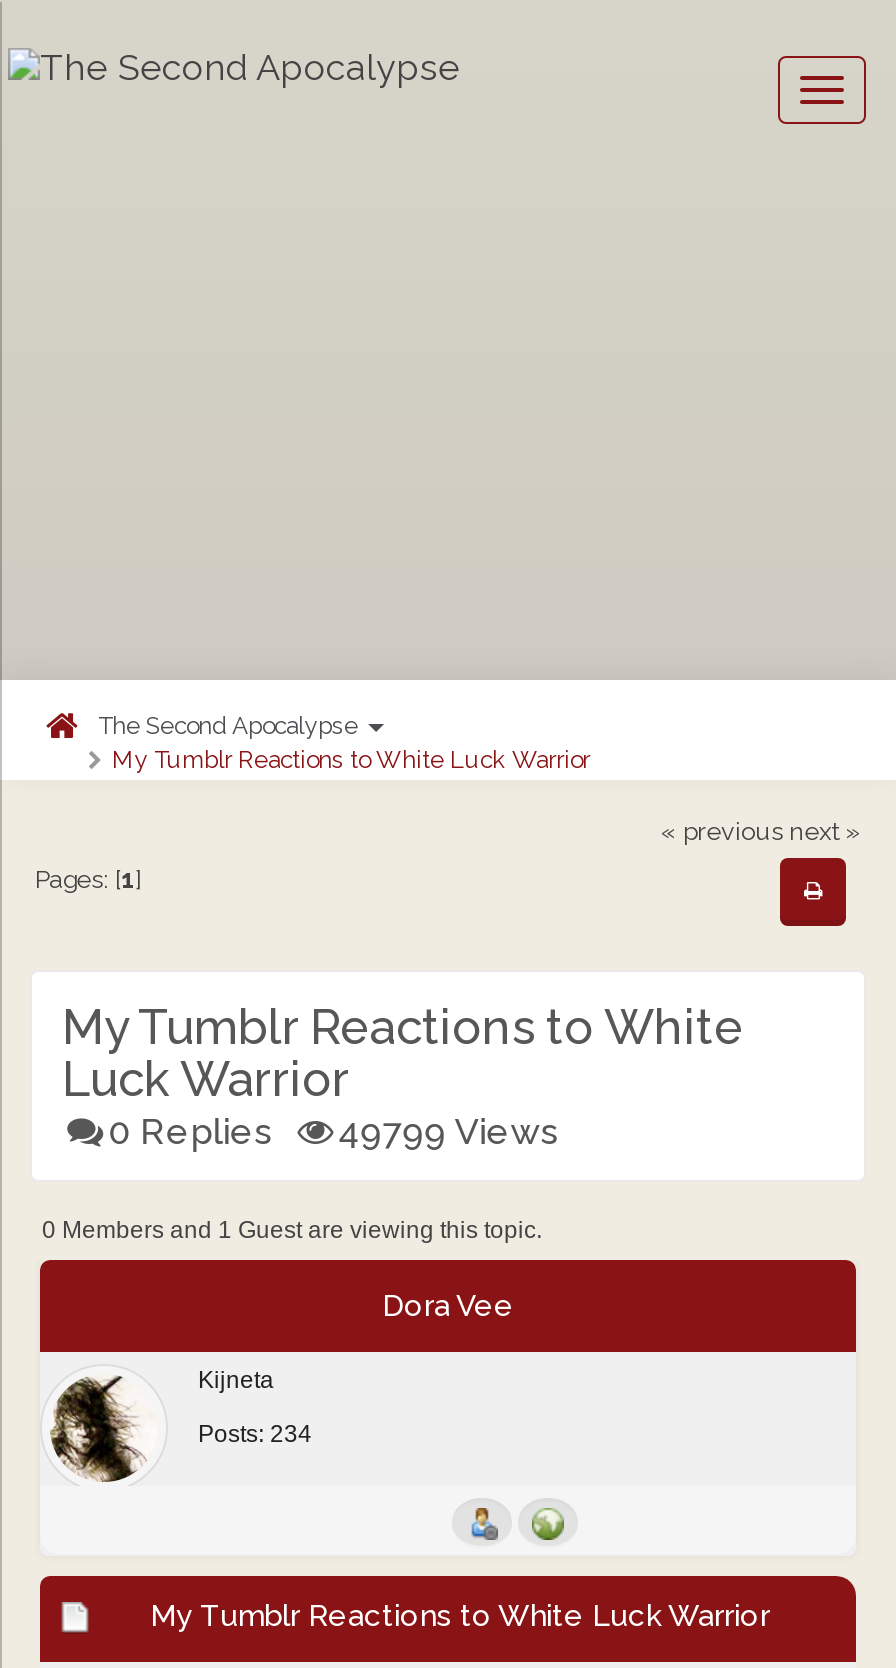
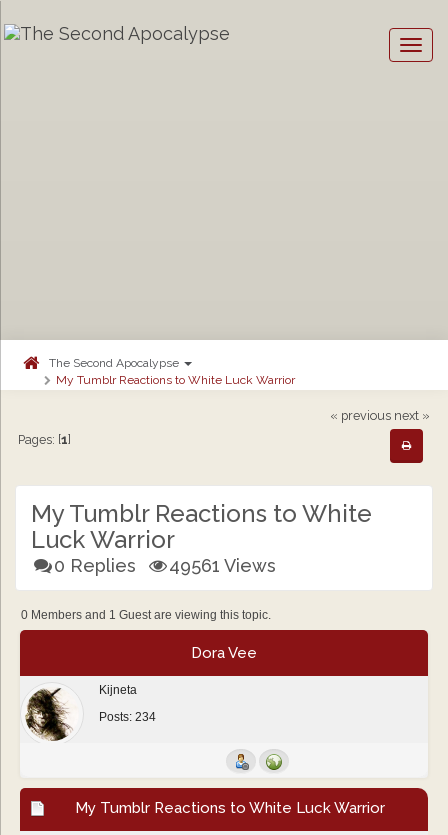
- 0 Replies 49799 Views
+ 0 Replies 49561 Views
